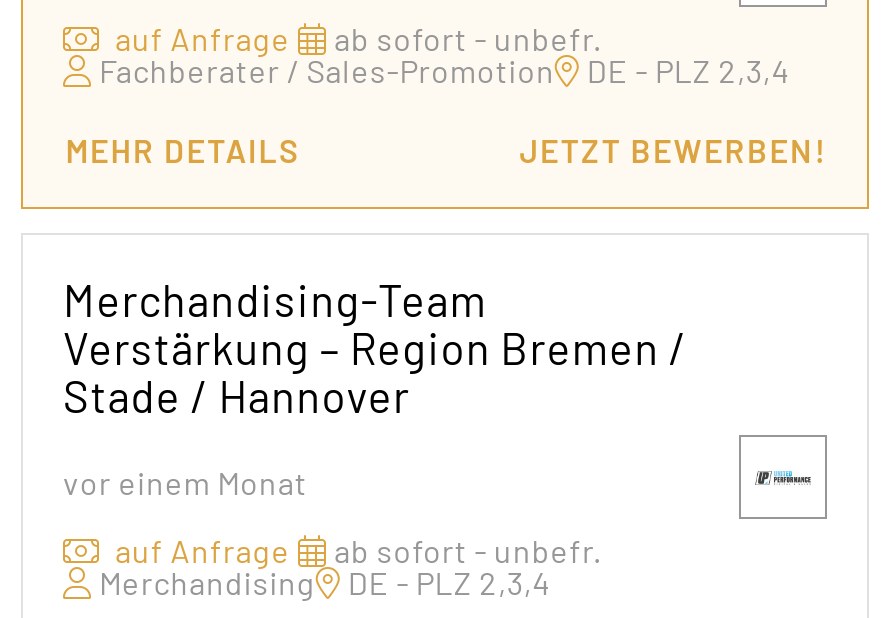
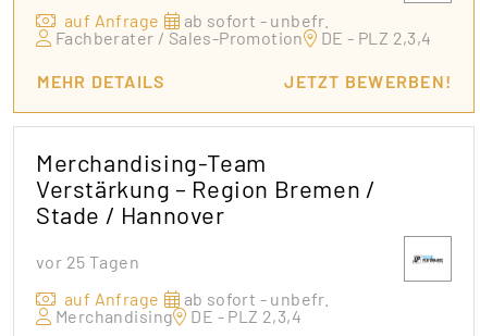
- vor einem Monat
+ vor 25 Tagen
